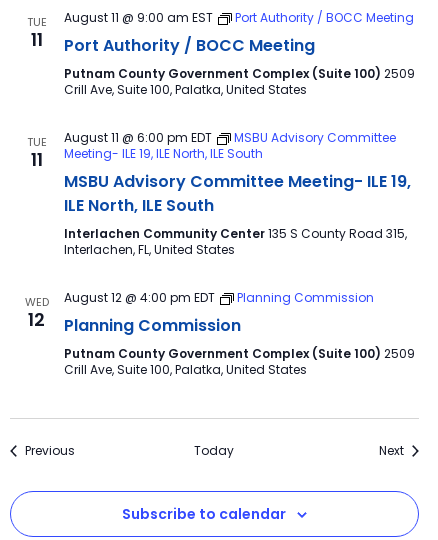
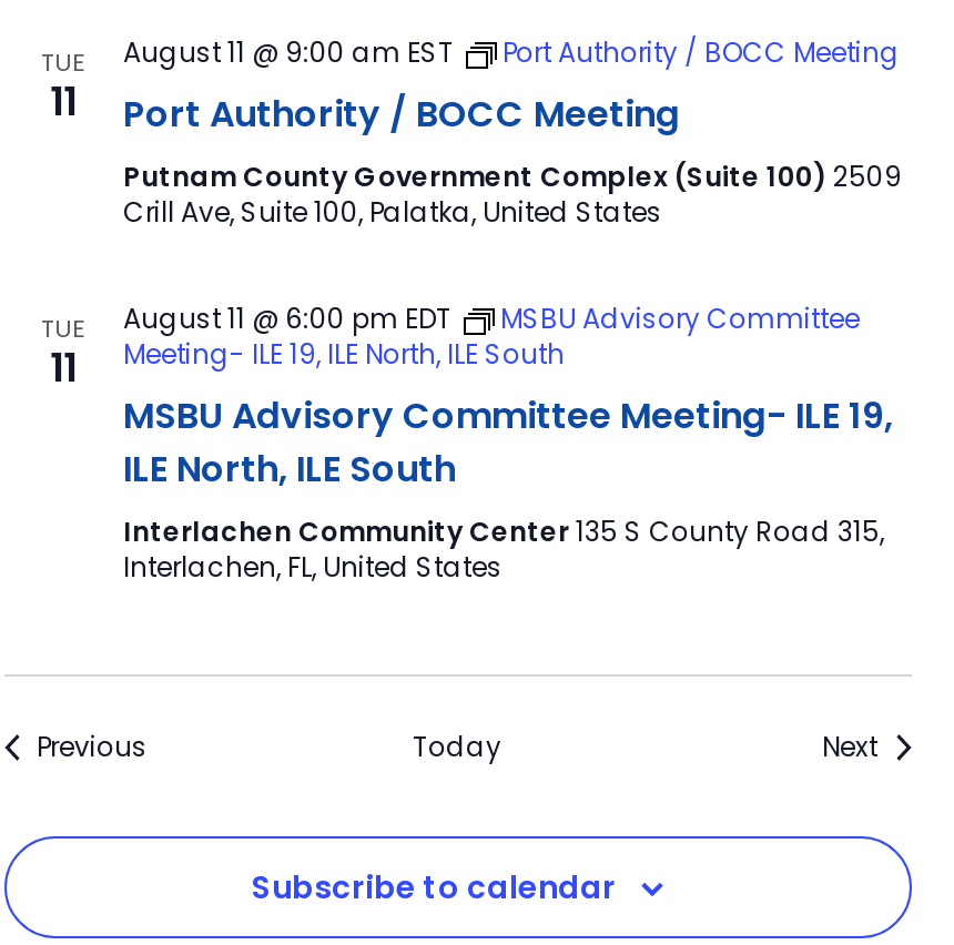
- WED
- 12

- August 12 @ 4:00 pm EDT
- Planning Commission
- Planning Commission
- Putnam County Government Complex (Suite 100) 2509
- Crill Ave, Suite 100, Palatka, United States
